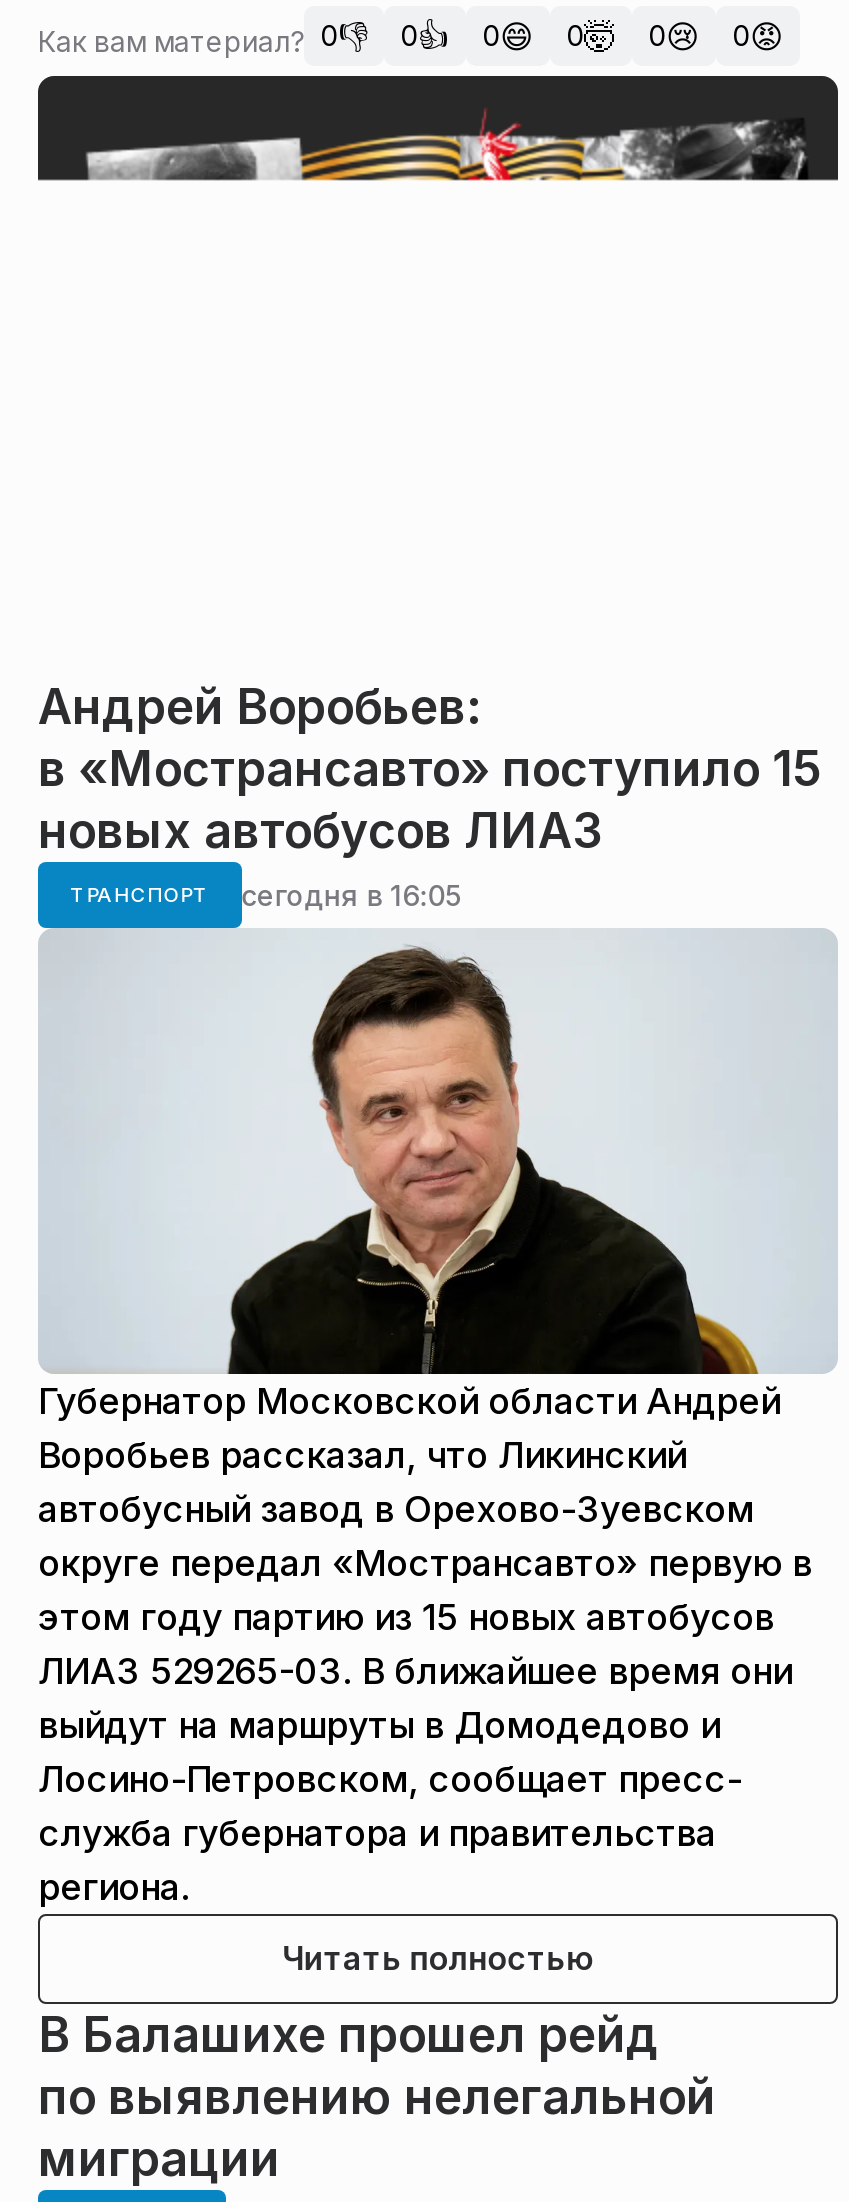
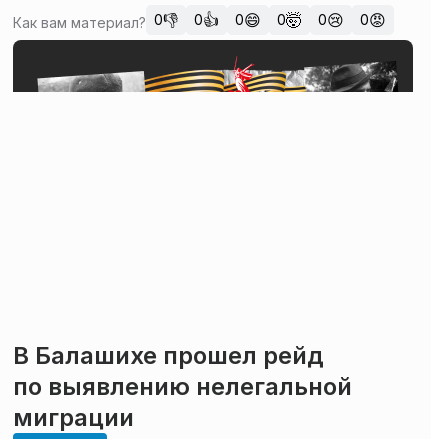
- Андрей Воробьев:
- в «Мострансавто» поступило 15
- новых автобусов ЛИАЗ
- ТРАНСПОРТ
- сегодня в 16:05

- [image]
- Губернатор Московской области Андрей
- Воробьев рассказал, что Ликинский
- автобусный завод в Орехово-Зуевском
- округе передал «Мострансавто» первую в
- этом году партию из 15 новых автобусов
- ЛИАЗ 529265-03. В ближайшее время они
- выйдут на маршруты в Домодедово и
- Лосино-Петровском, сообщает пресс-
- служба губернатора и правительства
- региона.
- Читать полностью
